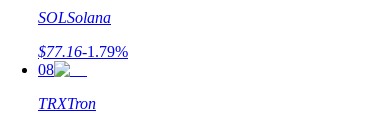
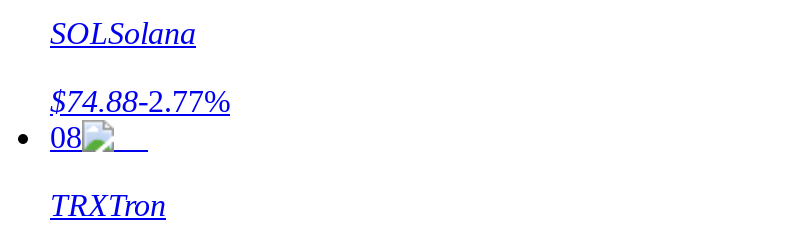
- $77.16-1.79%
+ $74.88-2.77%
